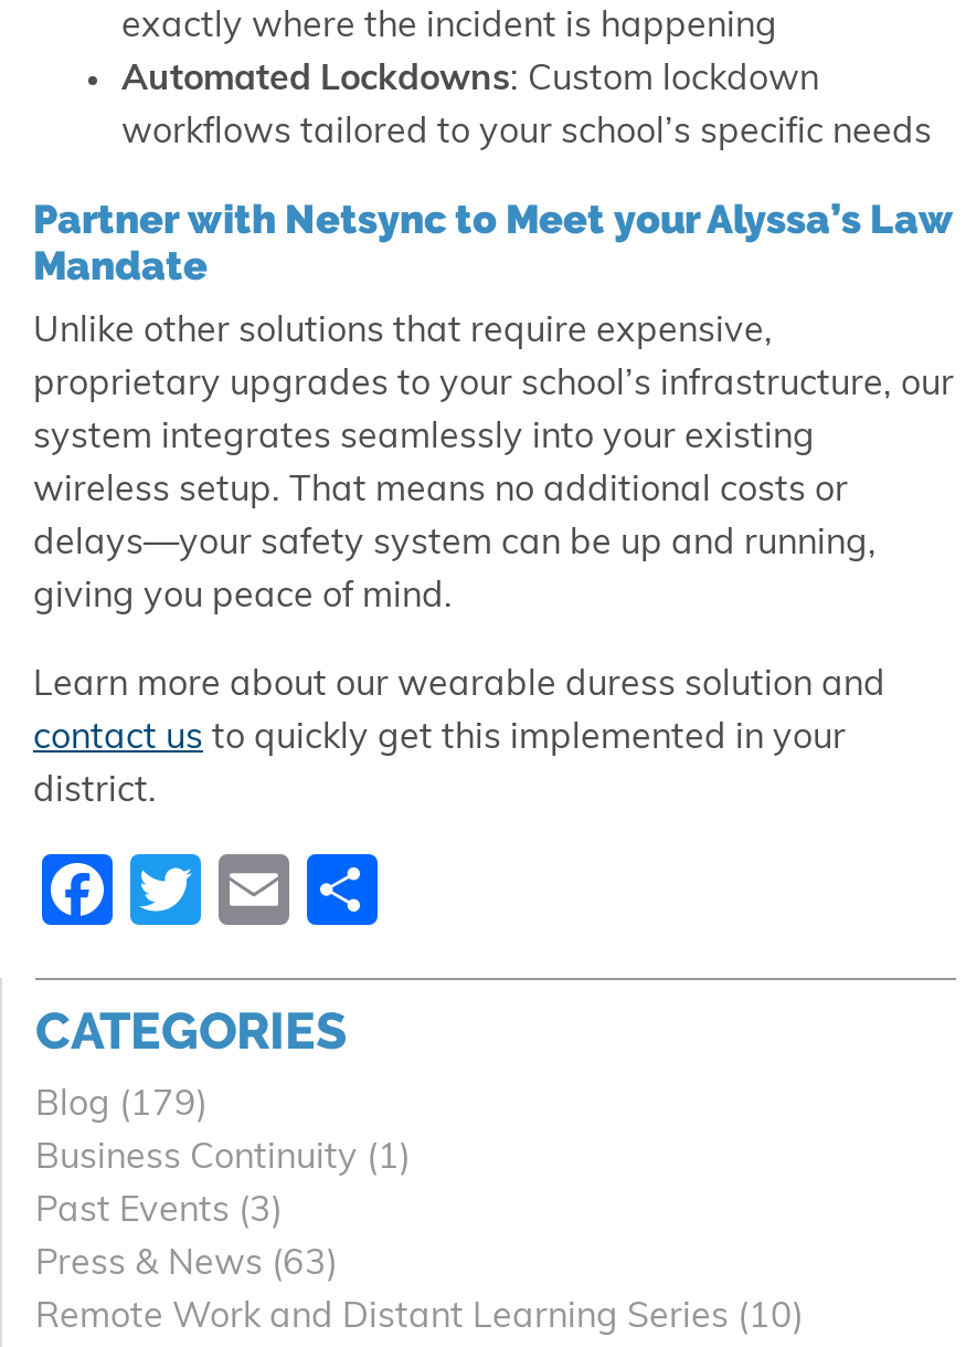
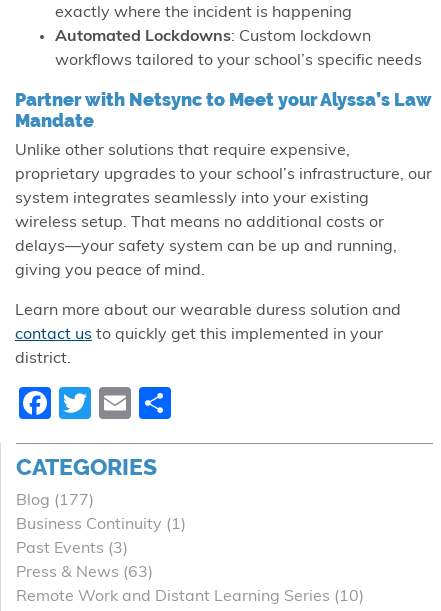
- Blog (179)
+ Blog (177)
